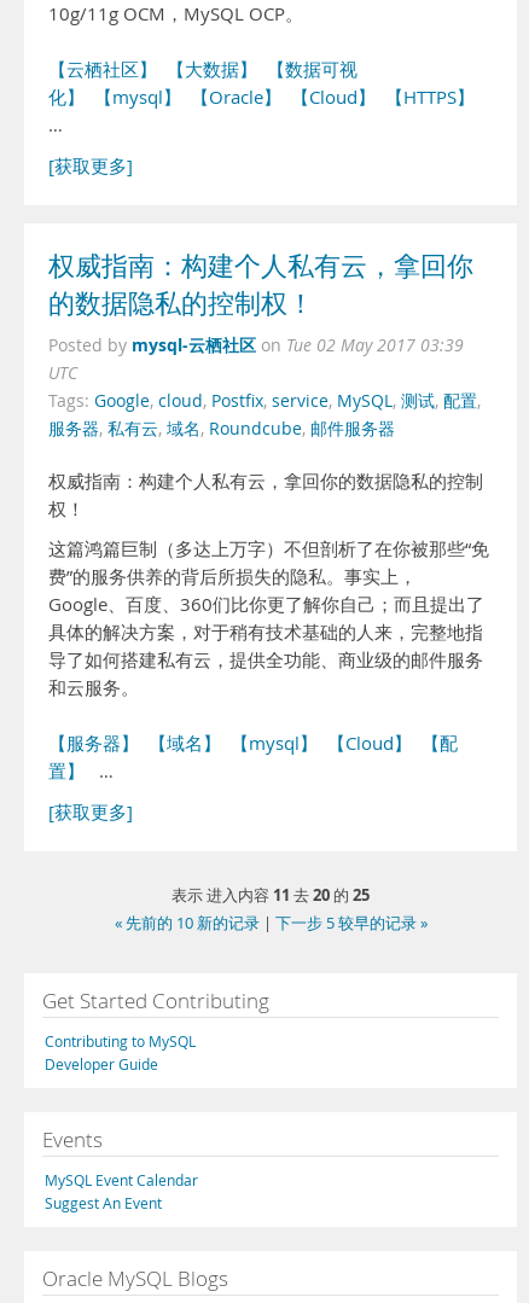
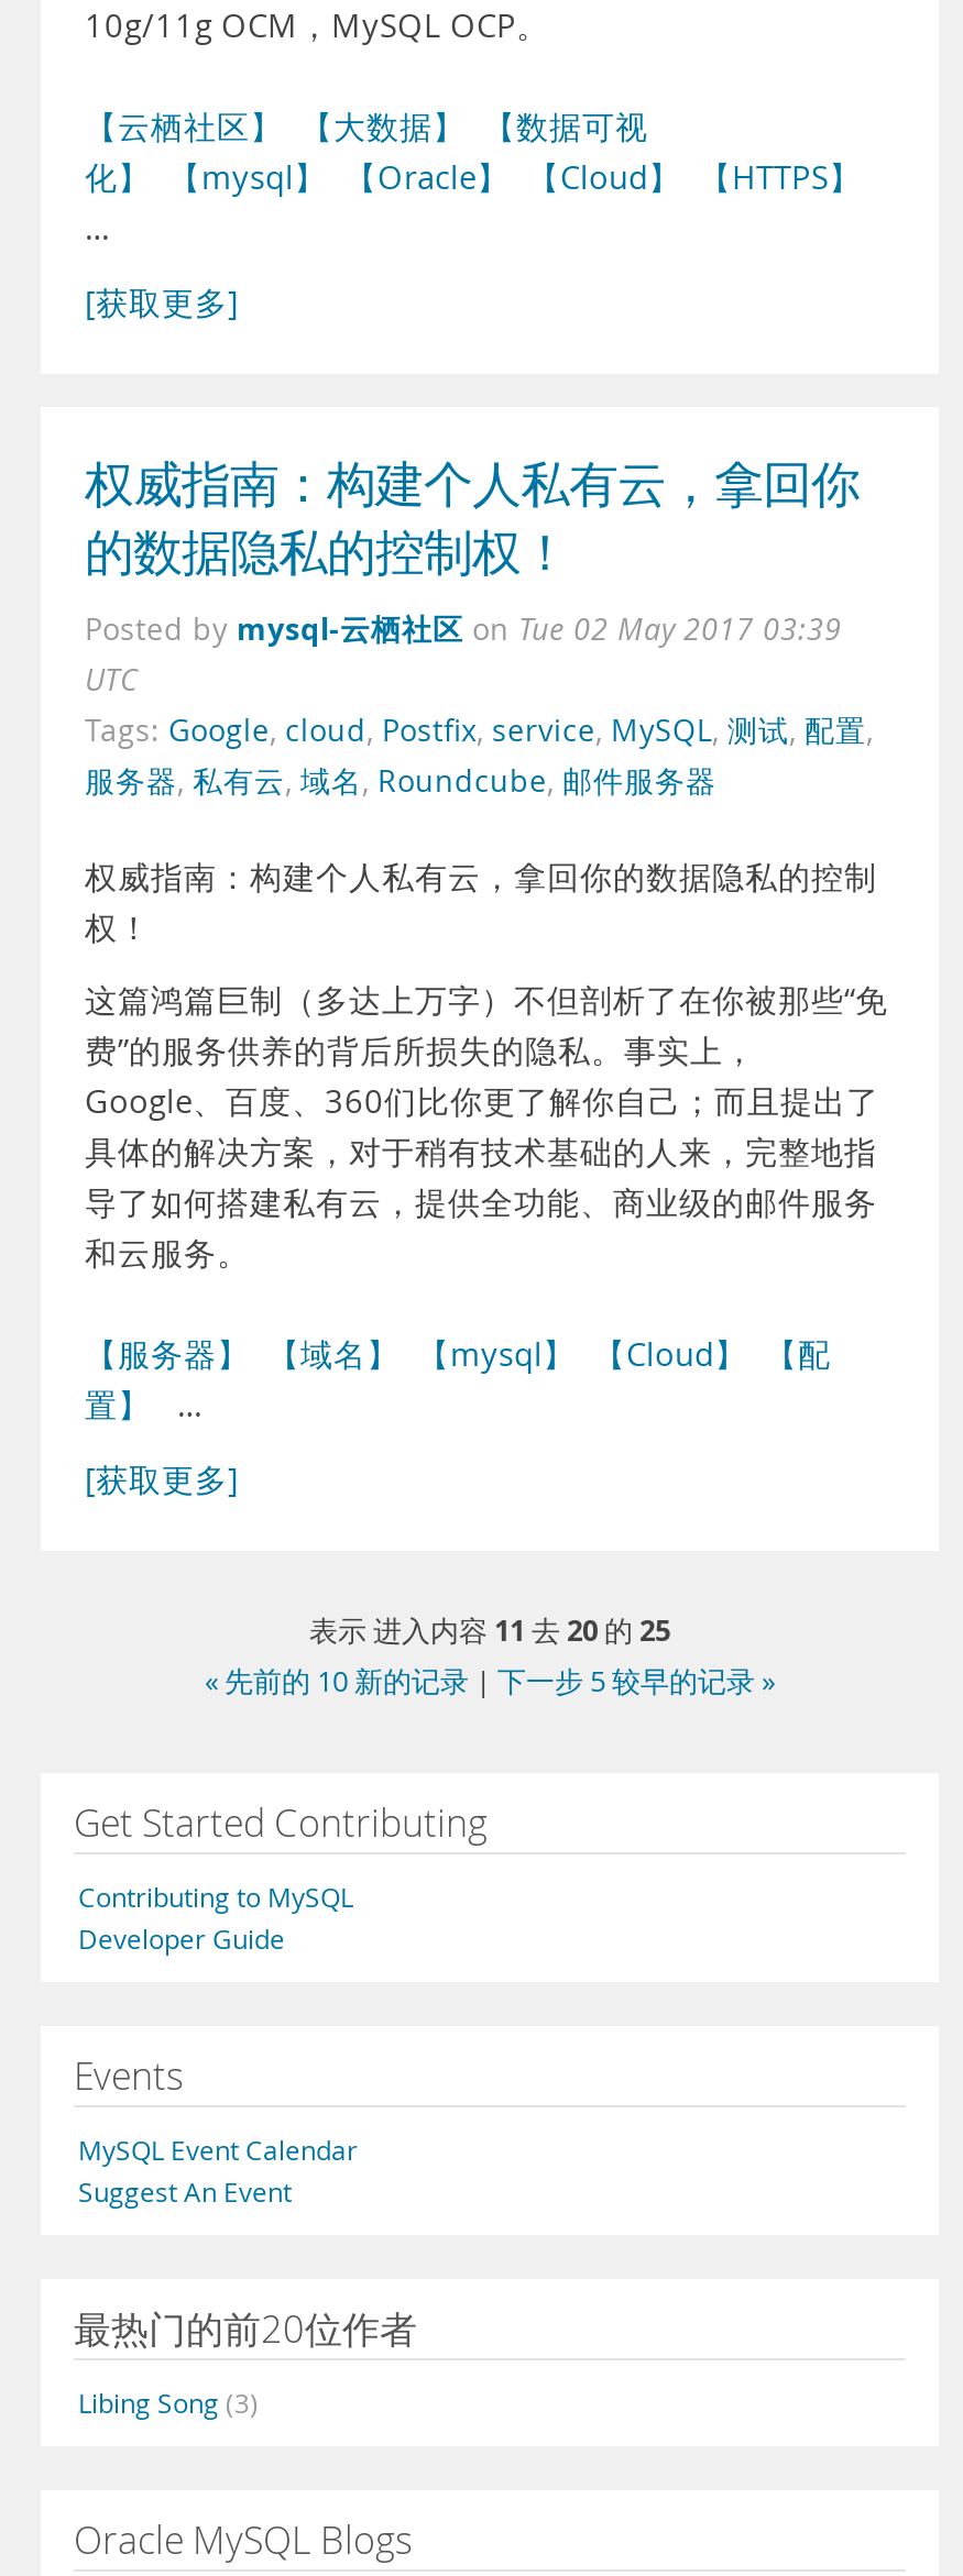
+ 最热门的前20位作者
+ Libing Song (3)
